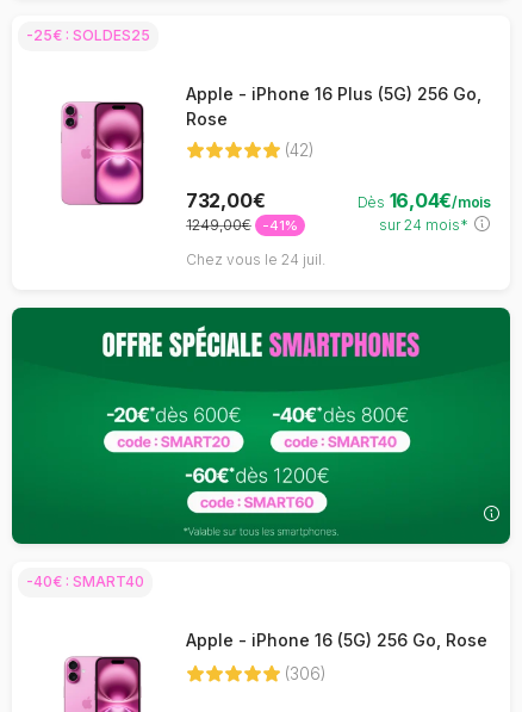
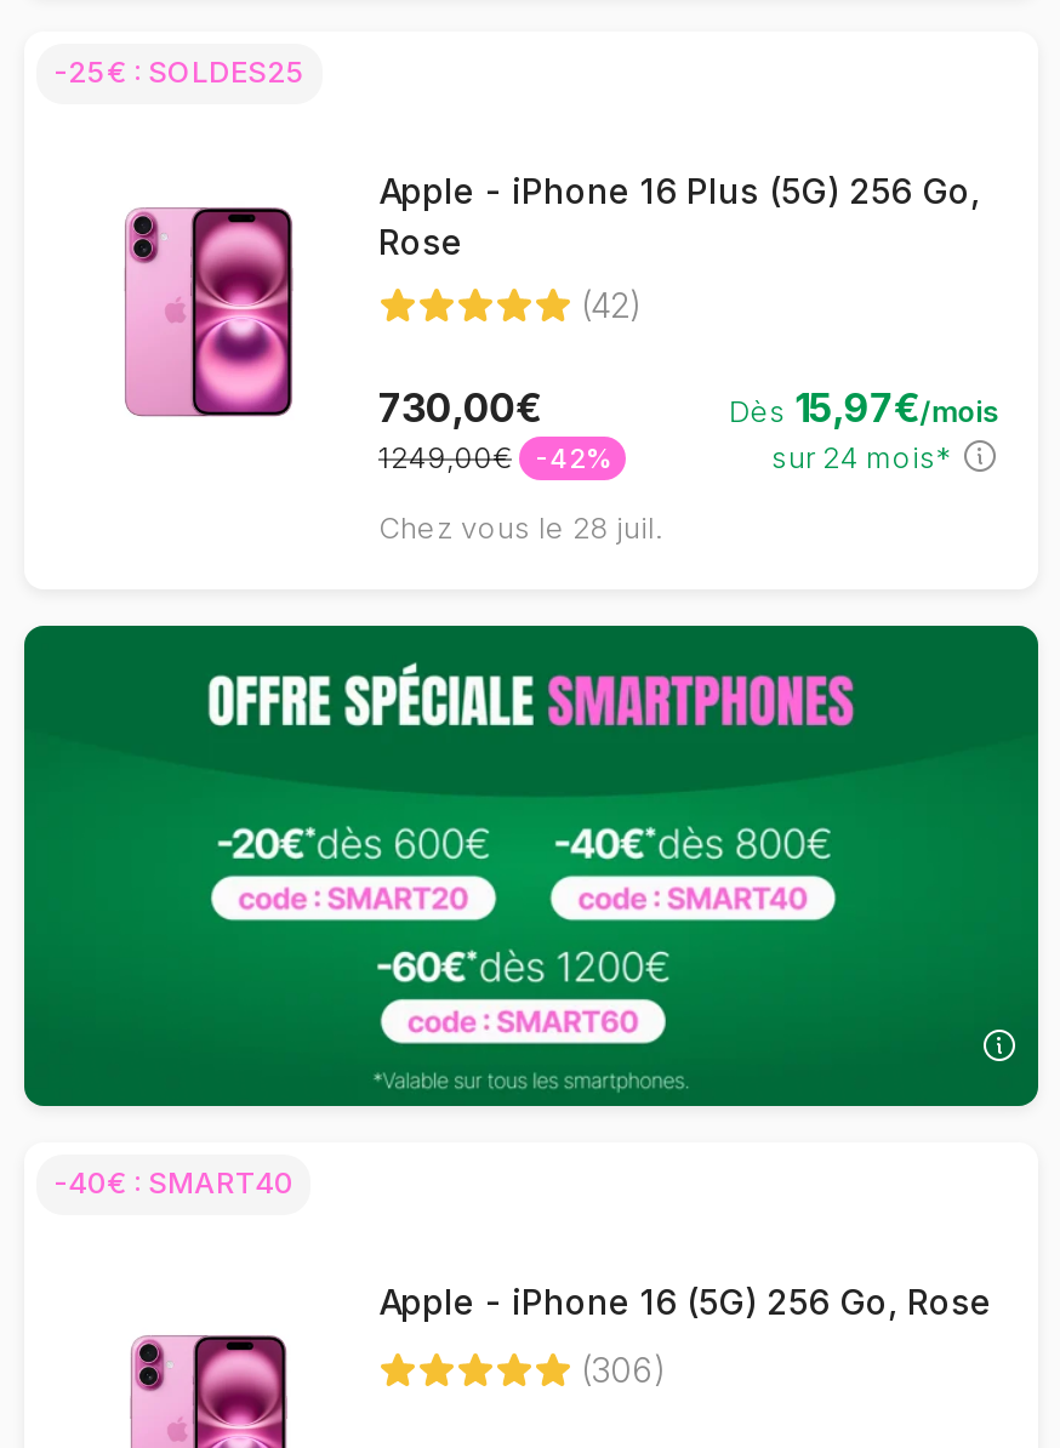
- 732,00€
+ 730,00€

- Dès 16,04€/mois
+ Dès 15,97€/mois

- -41%
+ -42%

- Chez vous le 24 juil.
+ Chez vous le 28 juil.
